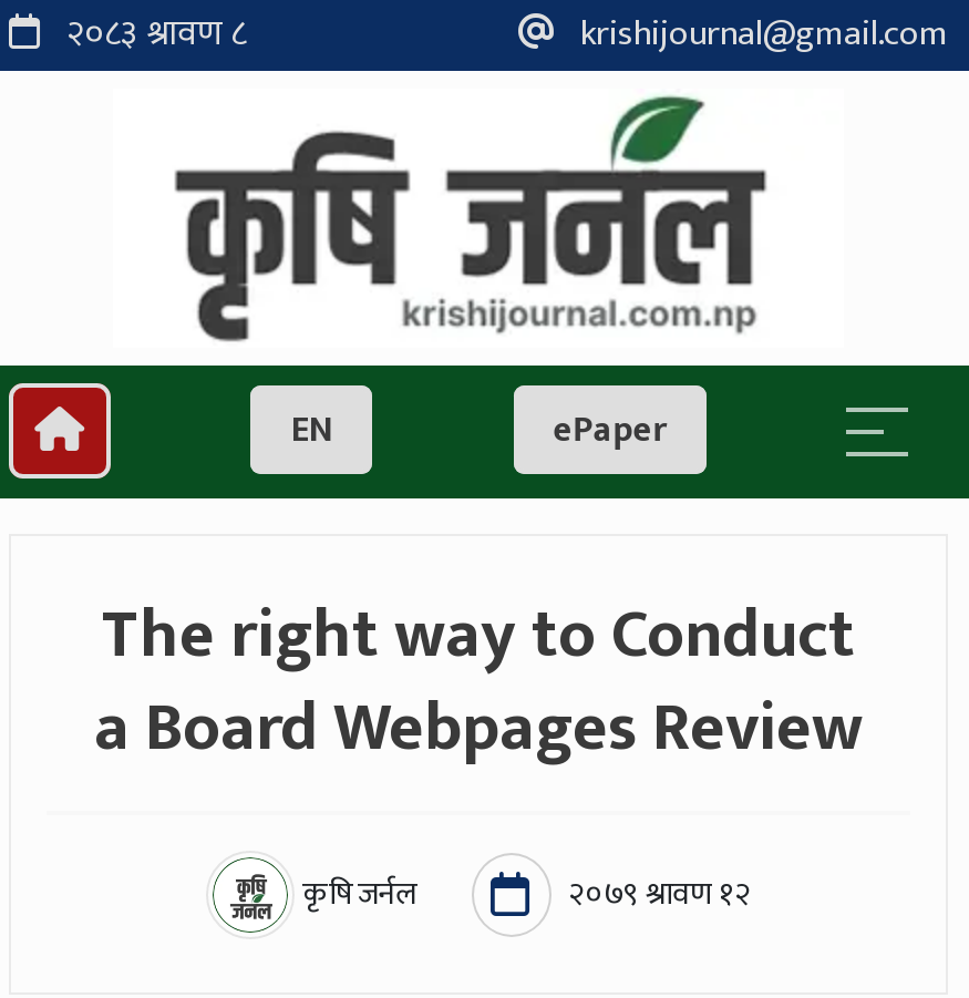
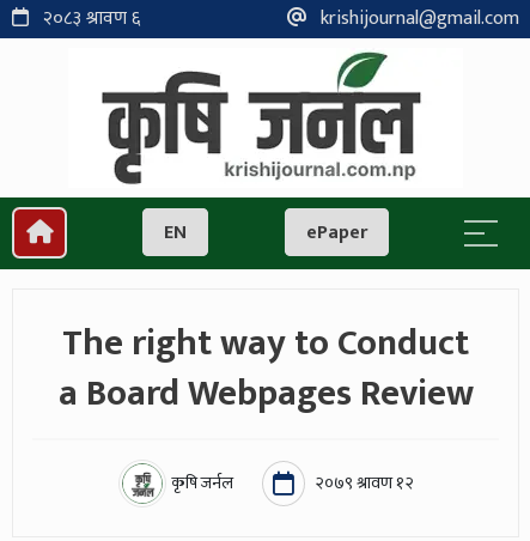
- २०८३ श्रावण ८
+ २०८३ श्रावण ६
